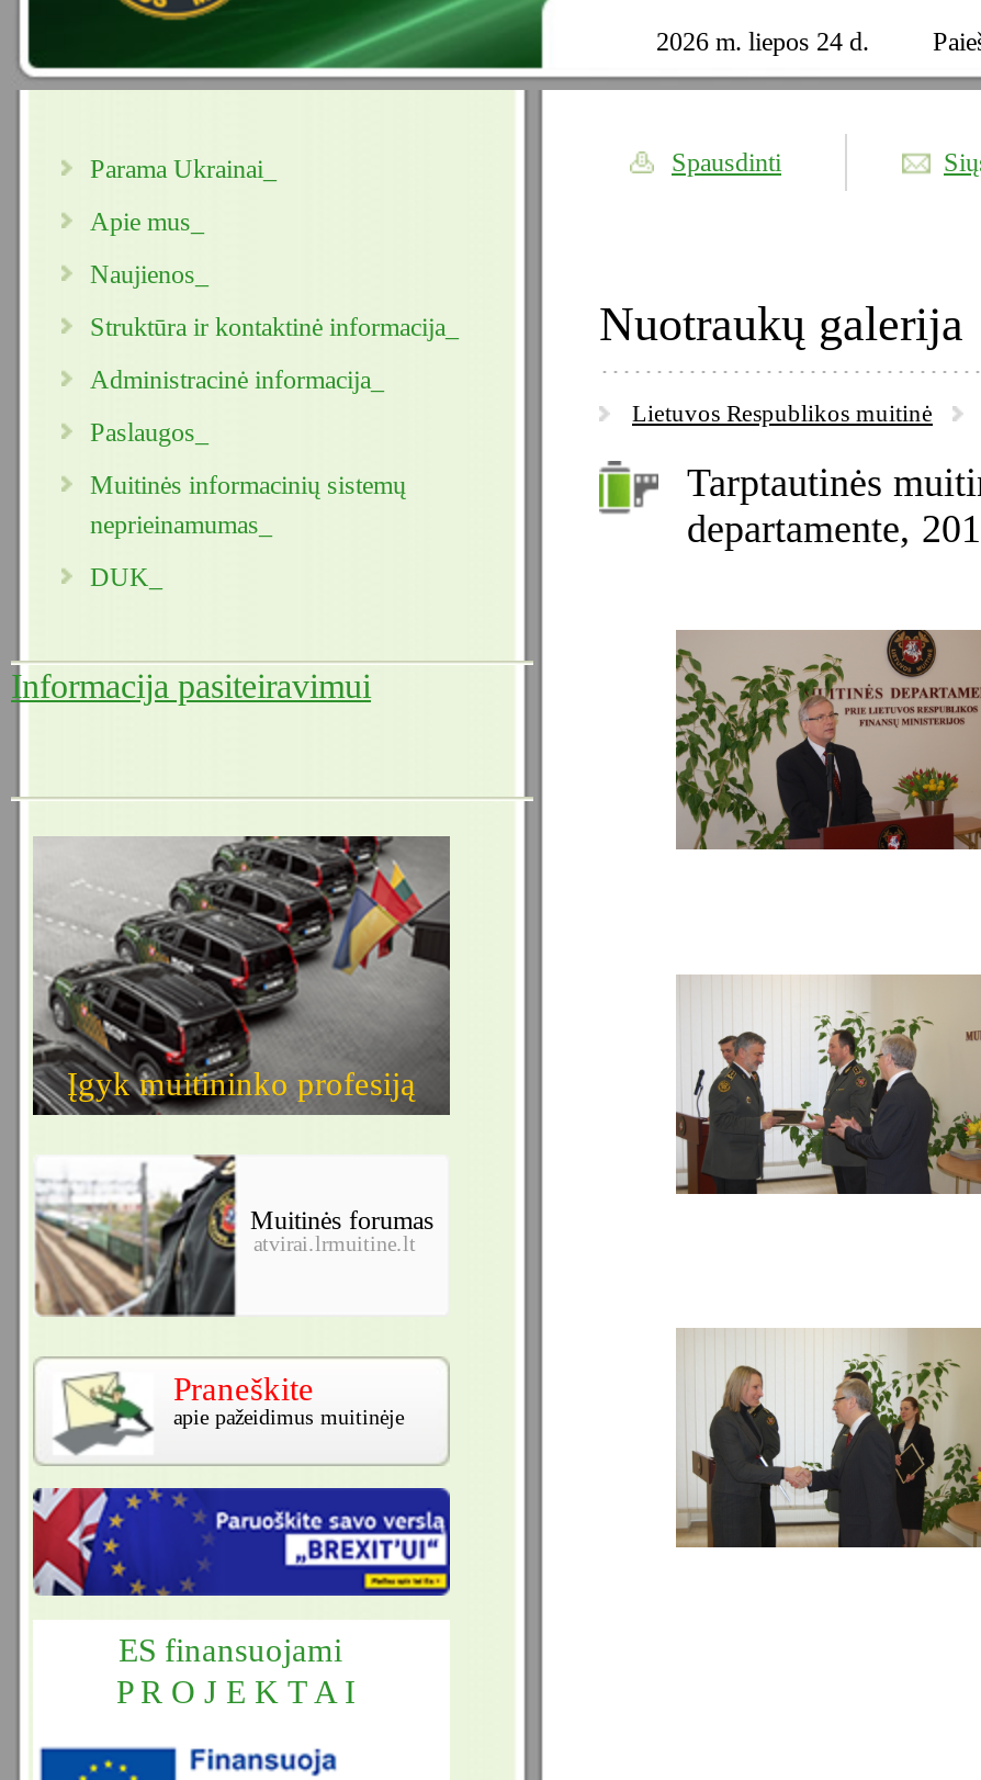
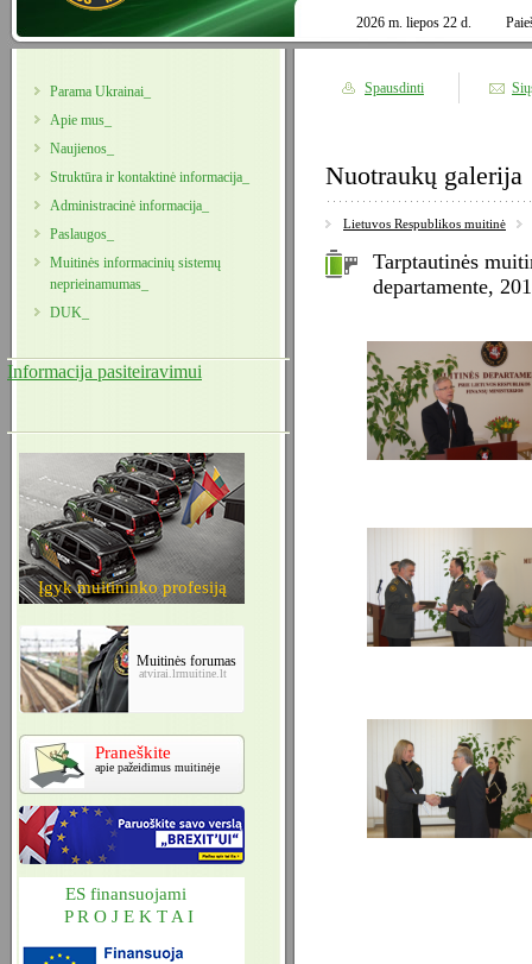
- 2026 m. liepos 24 d.
+ 2026 m. liepos 22 d.
